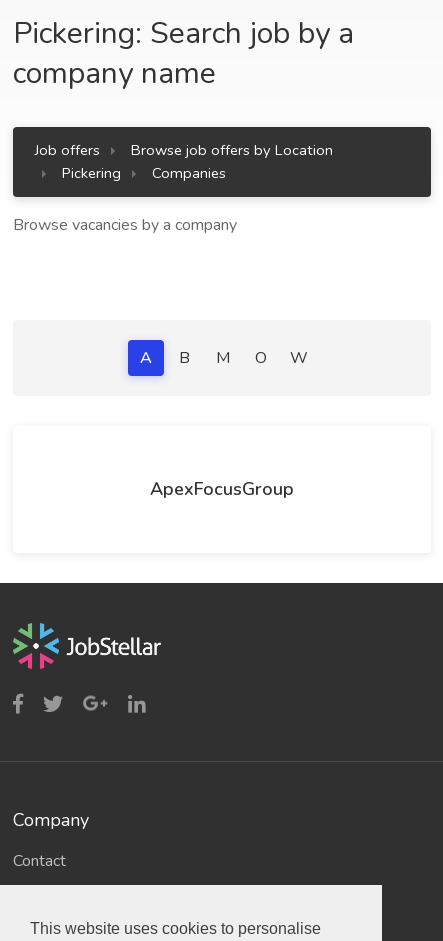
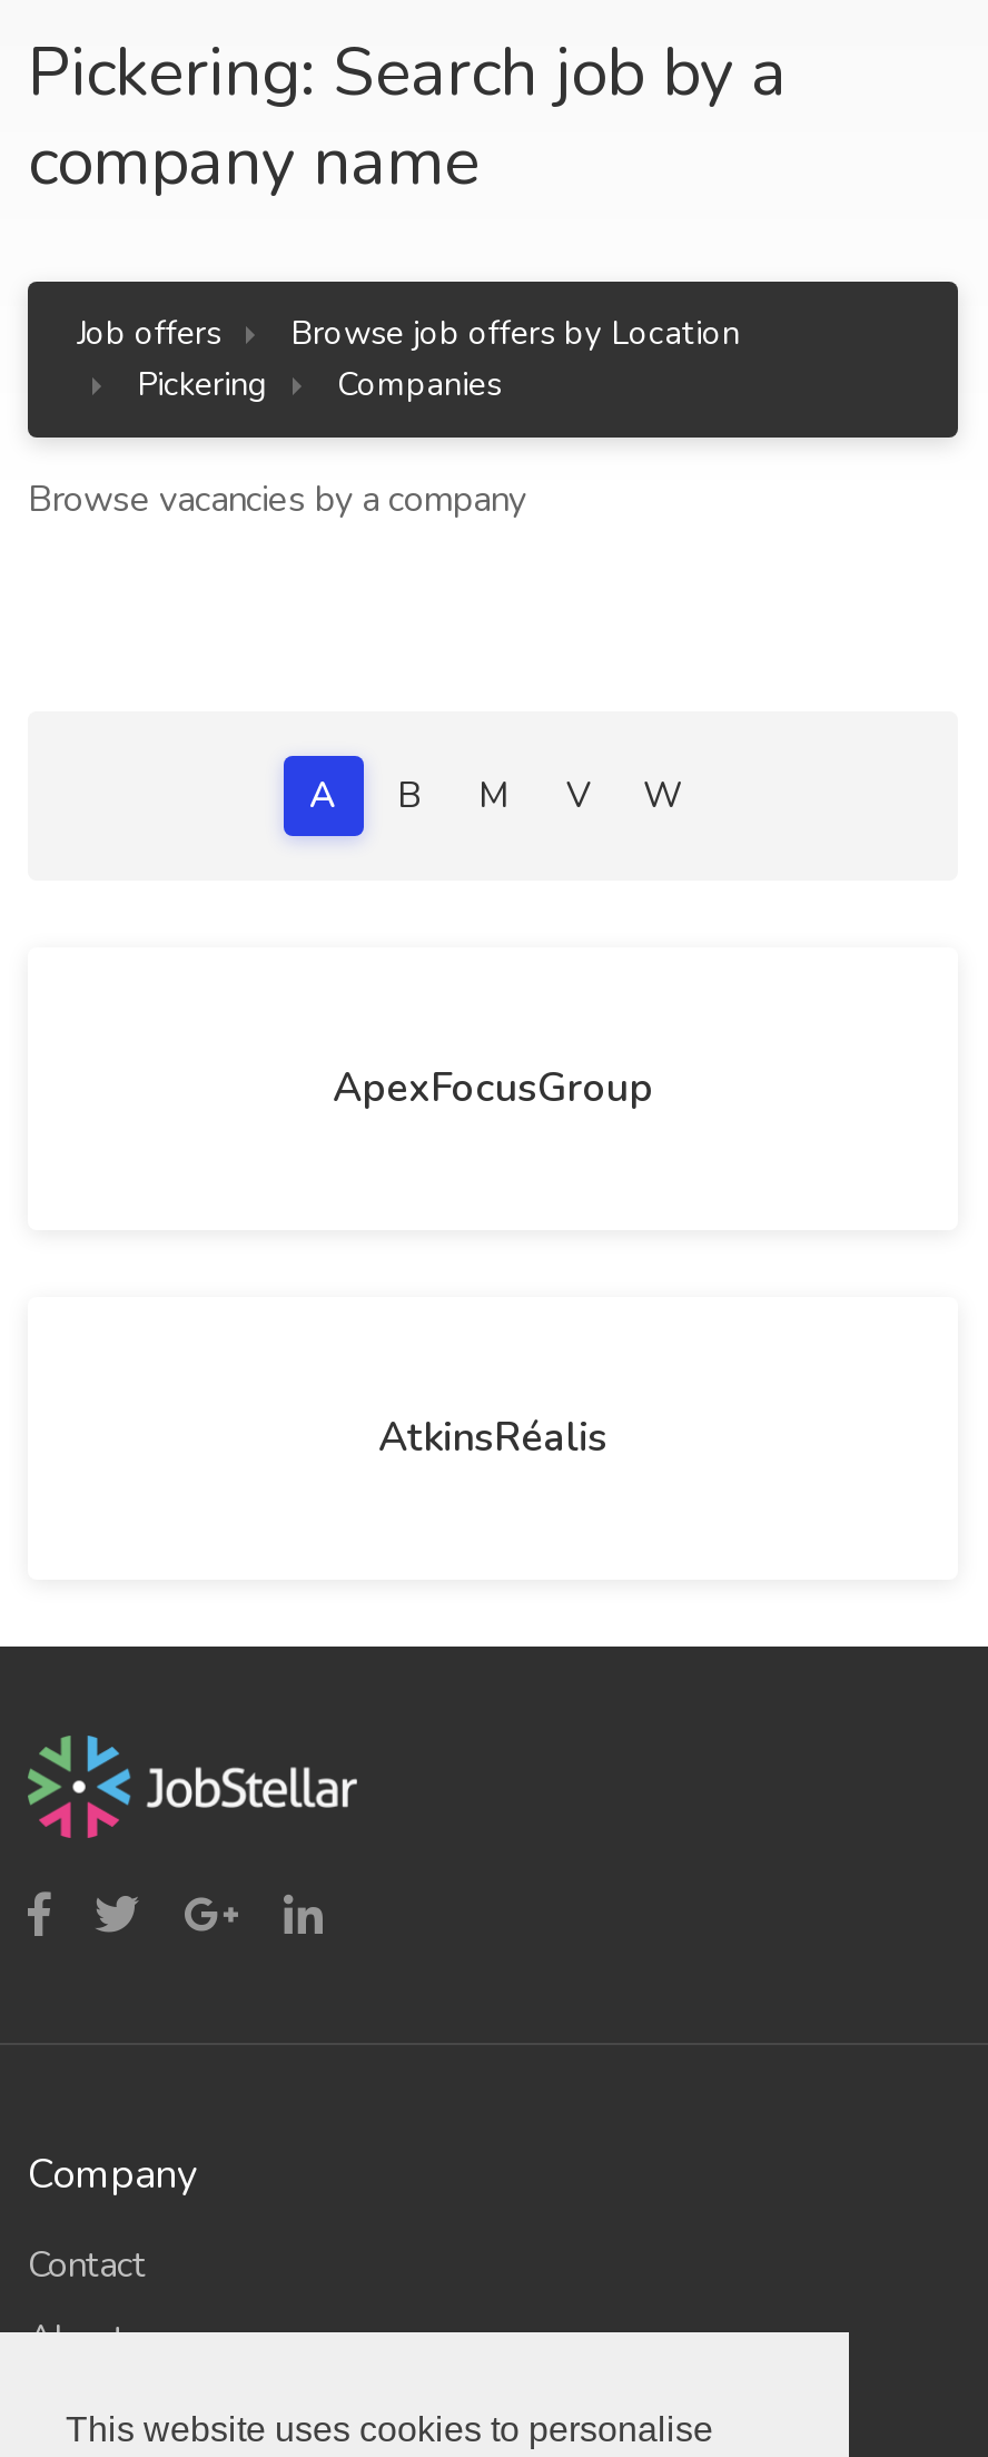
- O
+ V

+ AtkinsRéalis
